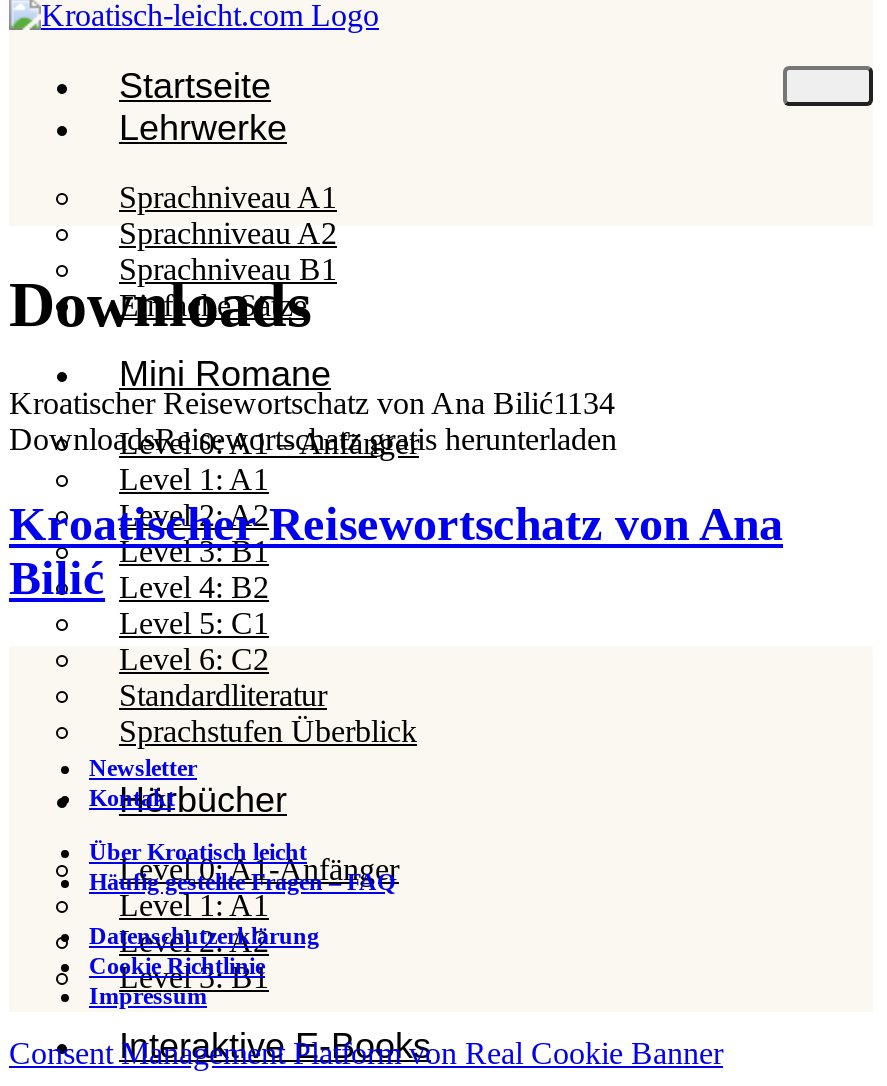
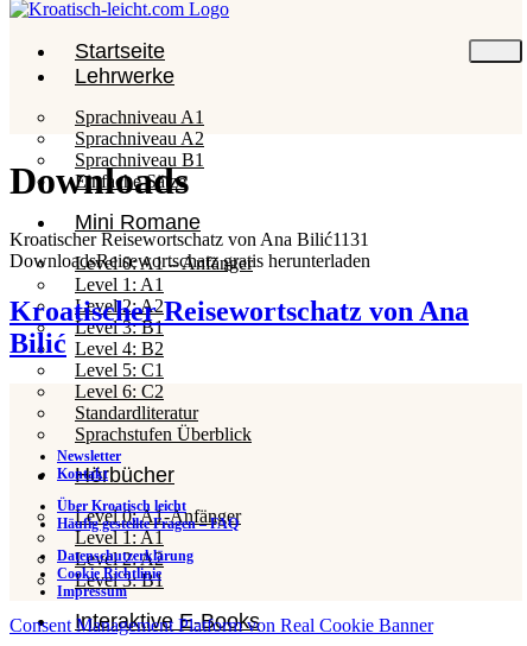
- Kroatischer Reisewortschatz von Ana Bilić1134
+ Kroatischer Reisewortschatz von Ana Bilić1131
